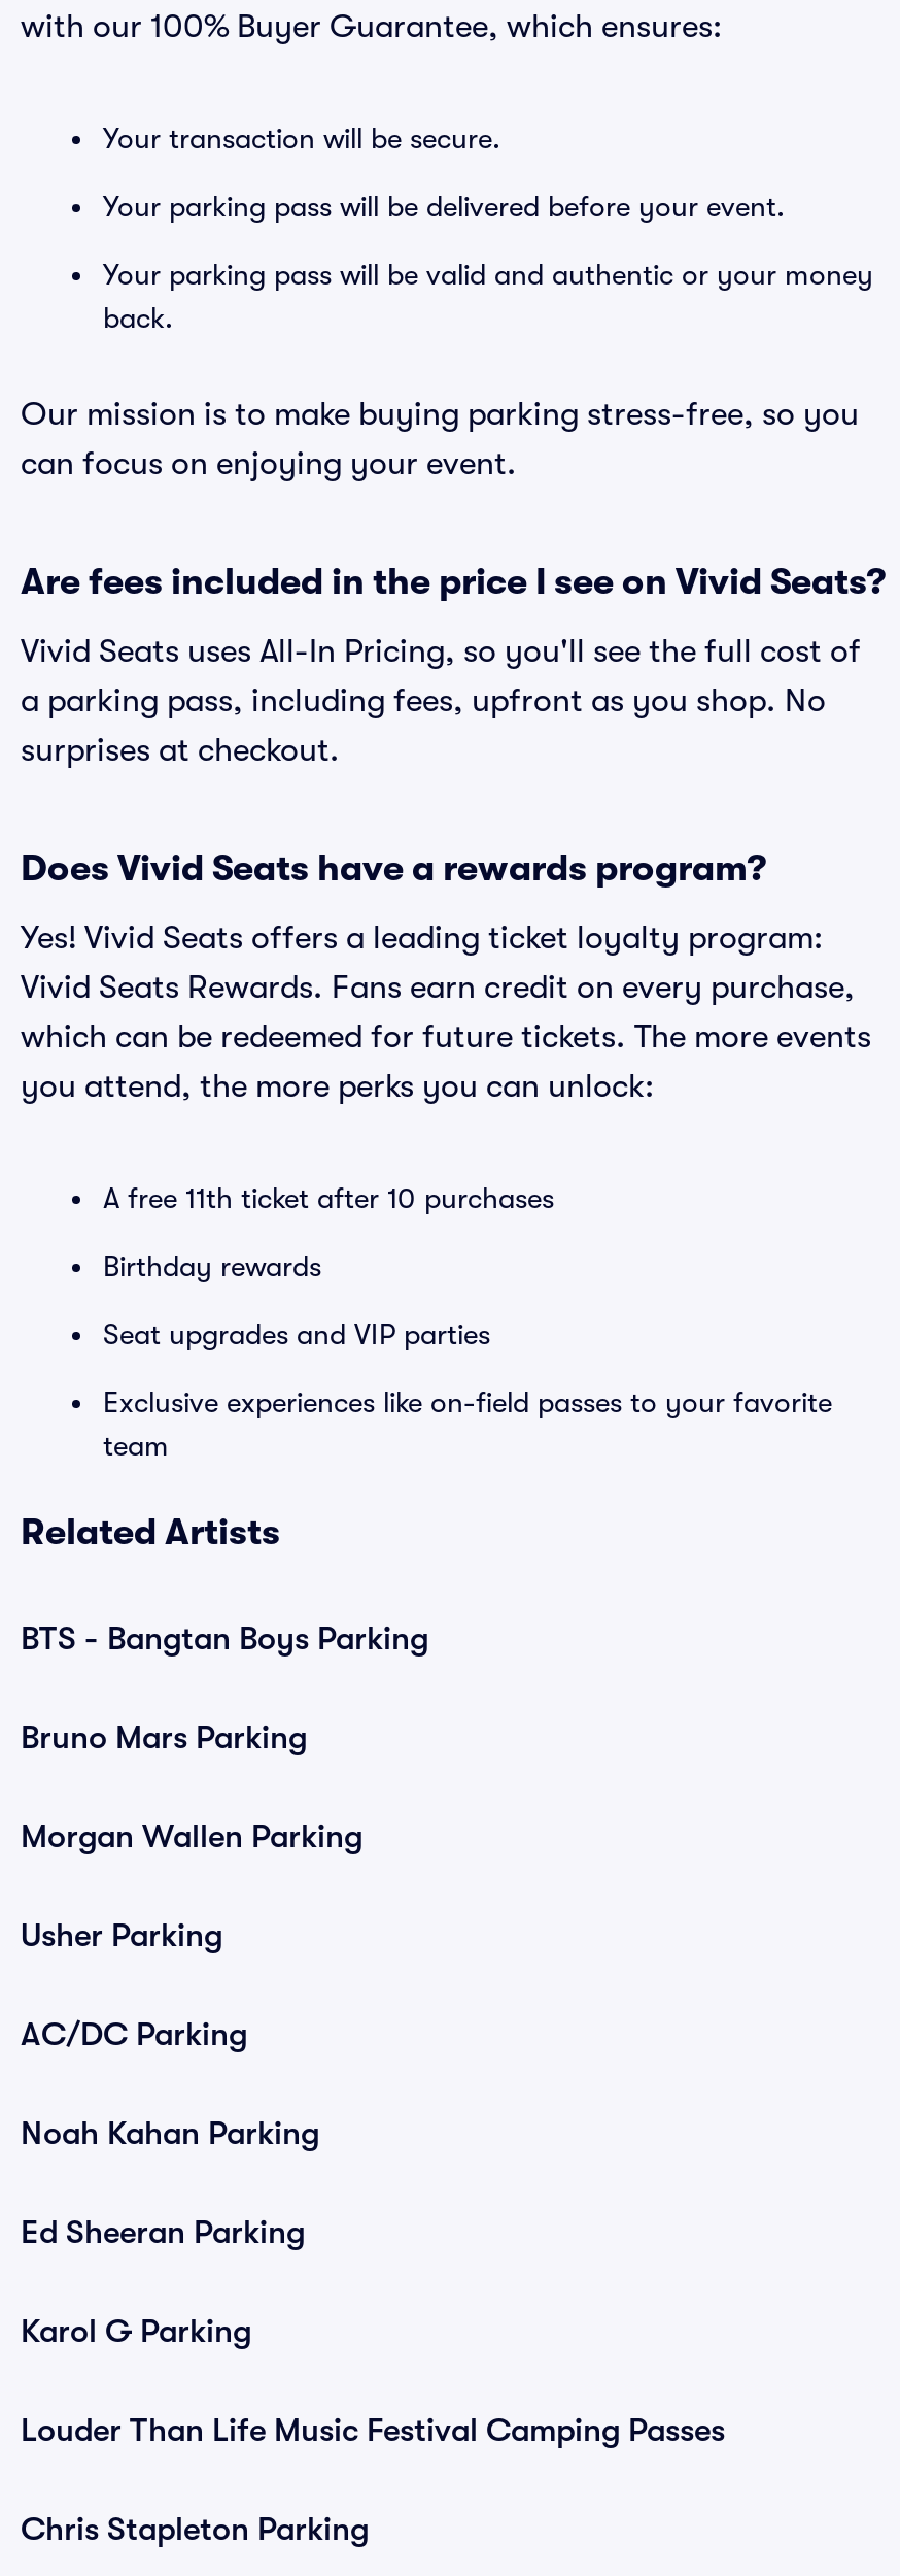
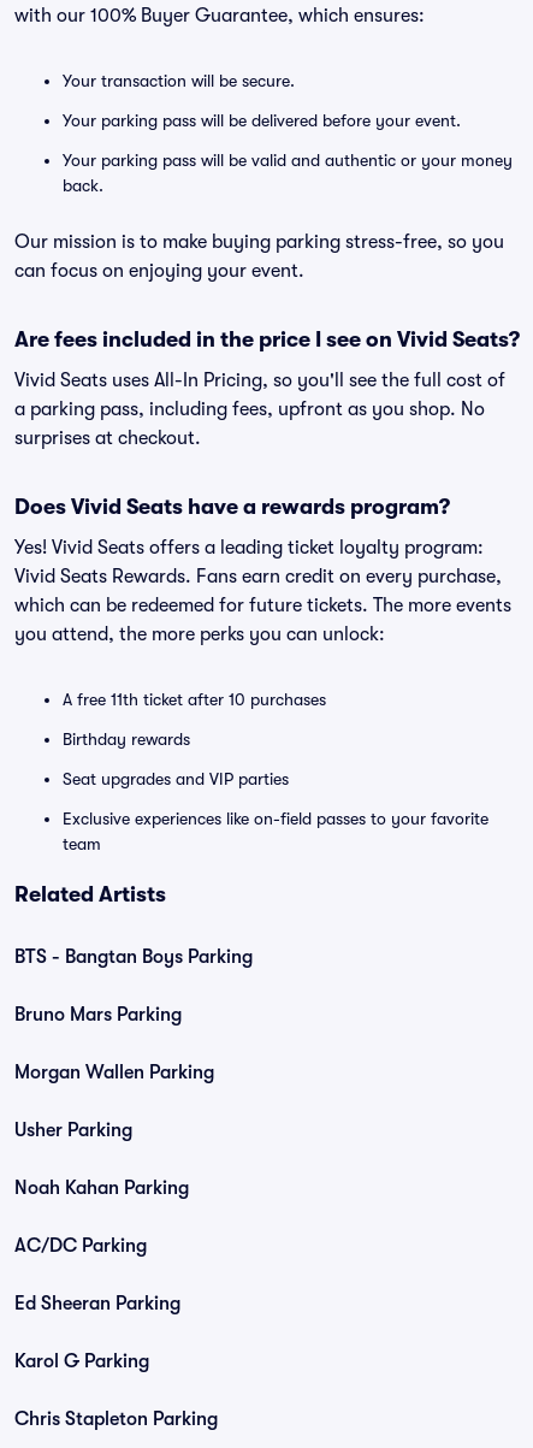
moved down: AC/DC Parking

- Louder Than Life Music Festival Camping Passes
